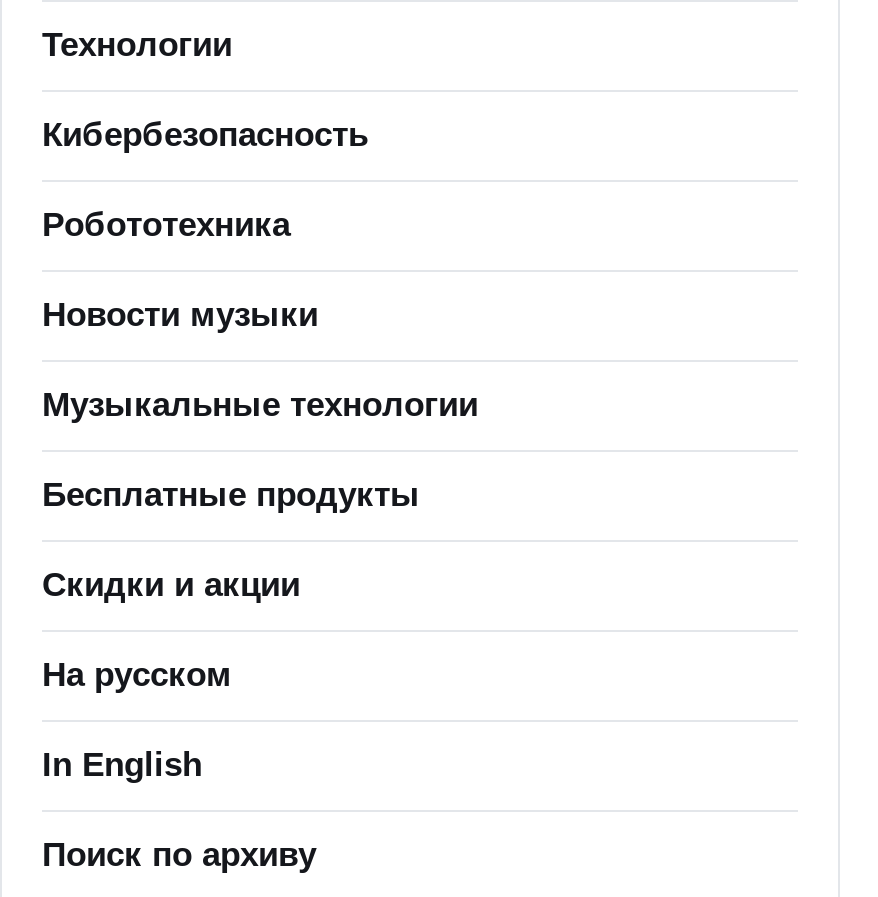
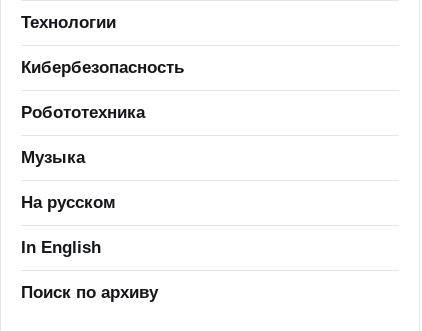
- Новости музыки
- Музыкальные технологии
- Бесплатные продукты
- Скидки и акции
+ Музыка
